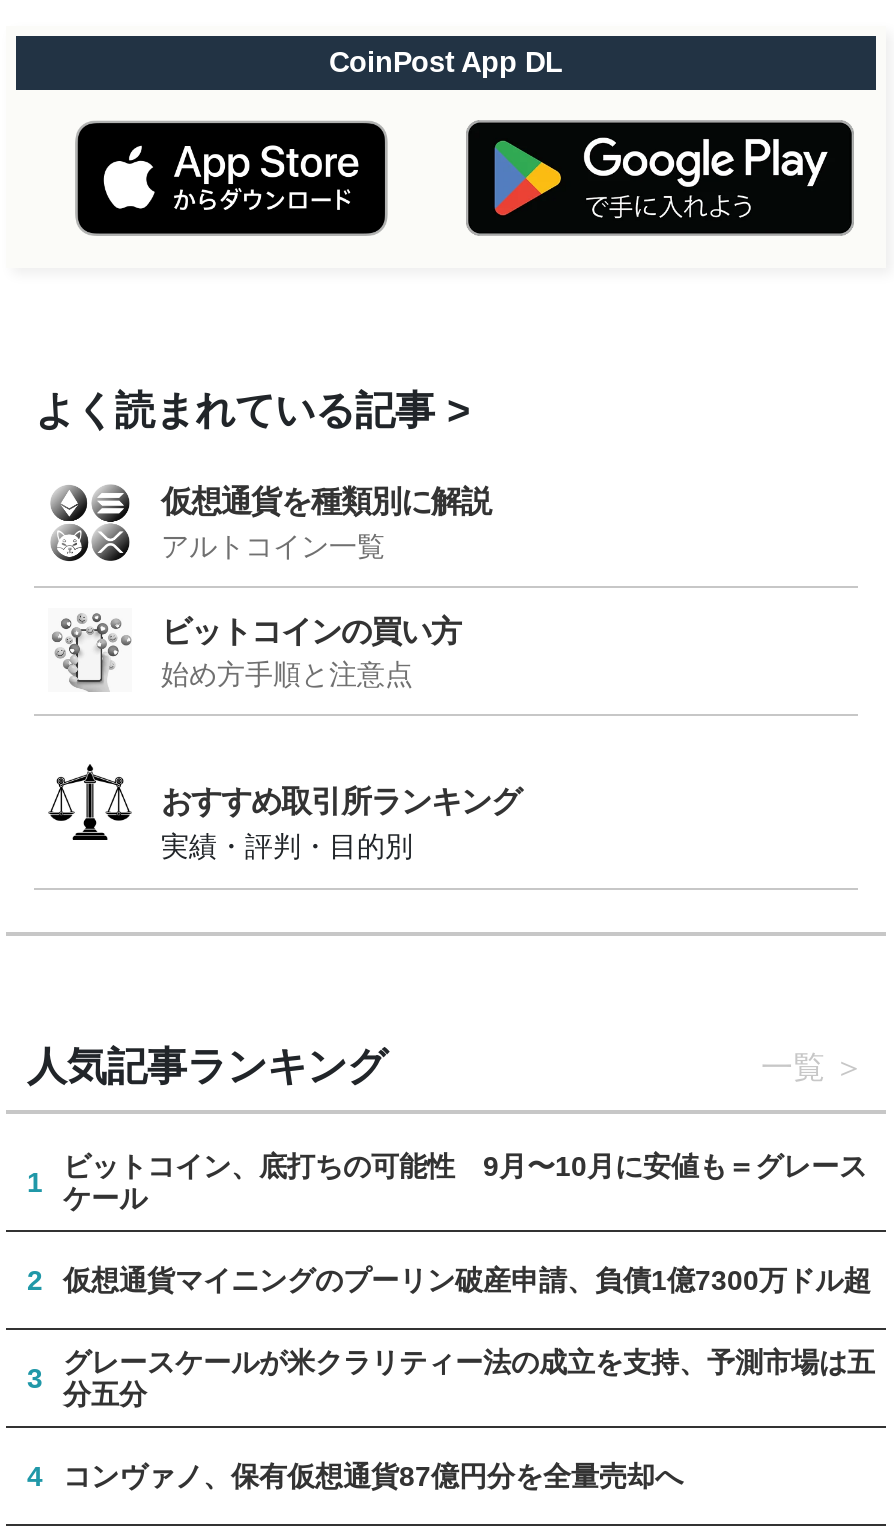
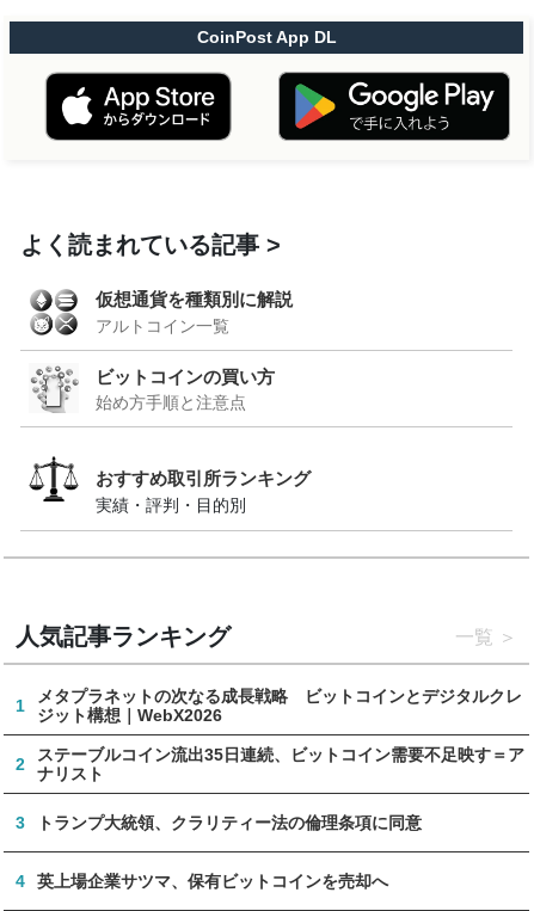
- ビットコイン、底打ちの可能性 9月〜10月に安値も＝グレース
- ケール
+ メタプラネットの次なる成長戦略 ビットコインとデジタルクレ
+ ジット構想｜WebX2026

- 仮想通貨マイニングのプーリン破産申請、負債1億7300万ドル超
+ ステーブルコイン流出35日連続、ビットコイン需要不足映す＝ア
+ ナリスト

- グレースケールが米クラリティー法の成立を支持、予測市場は五
- 分五分
+ トランプ大統領、クラリティー法の倫理条項に同意

- コンヴァノ、保有仮想通貨87億円分を全量売却へ
+ 英上場企業サツマ、保有ビットコインを売却へ
